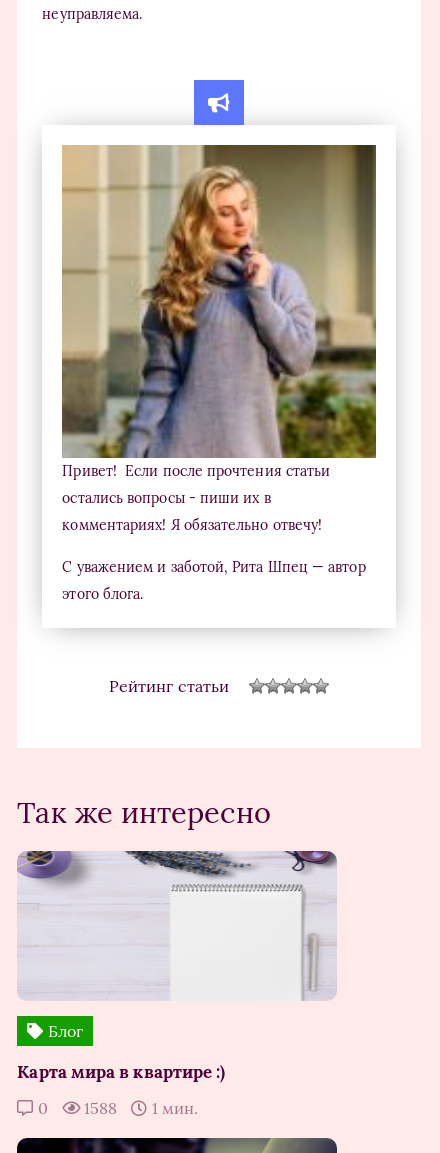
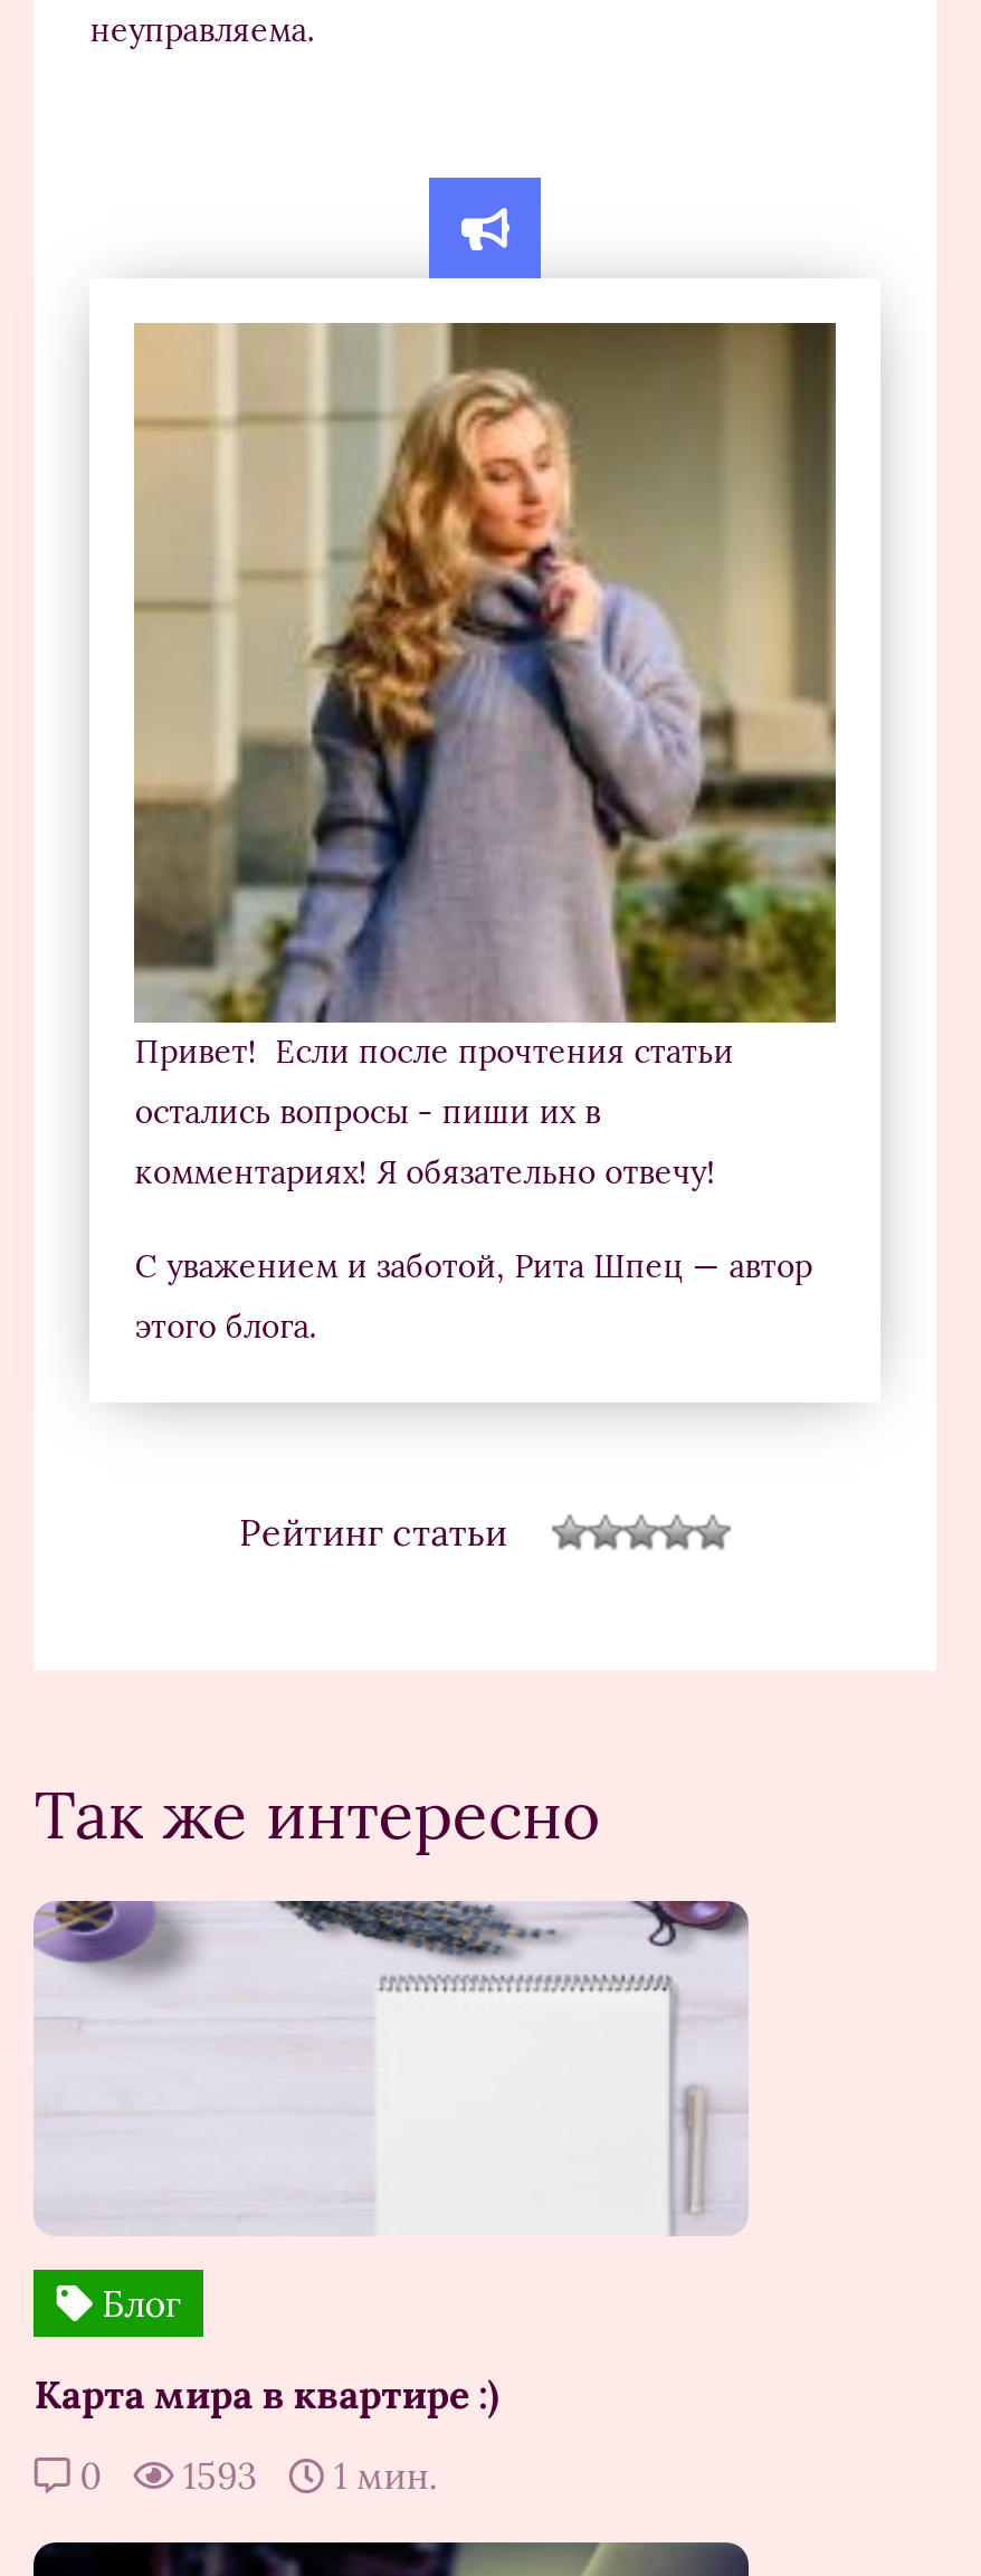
- 0 1588 1 мин.
+ 0 1593 1 мин.
